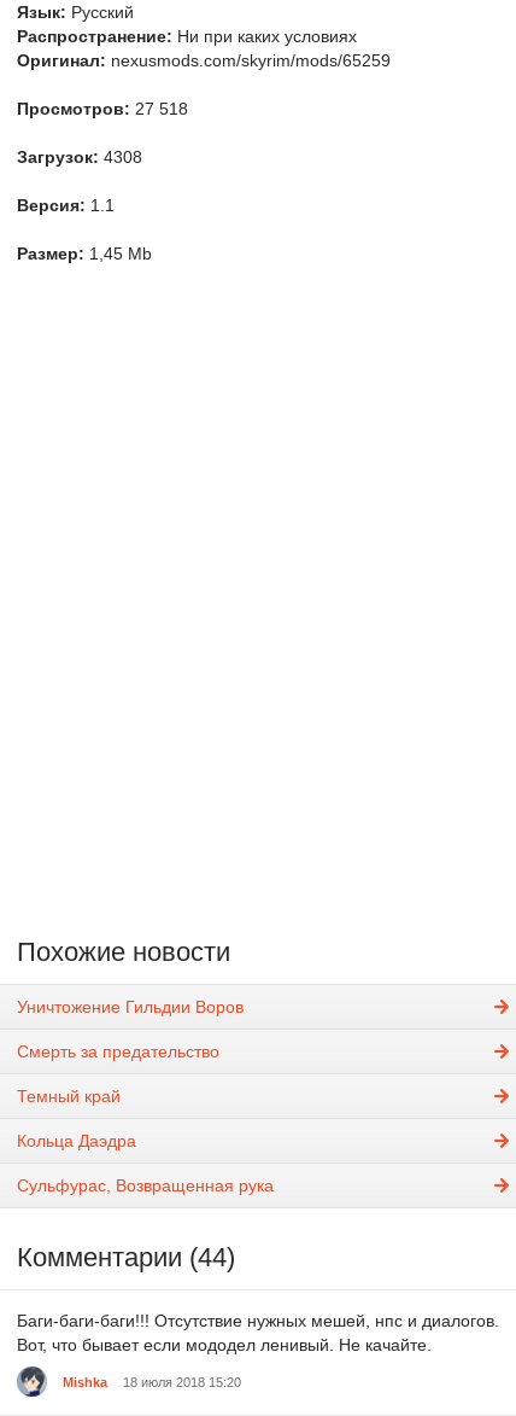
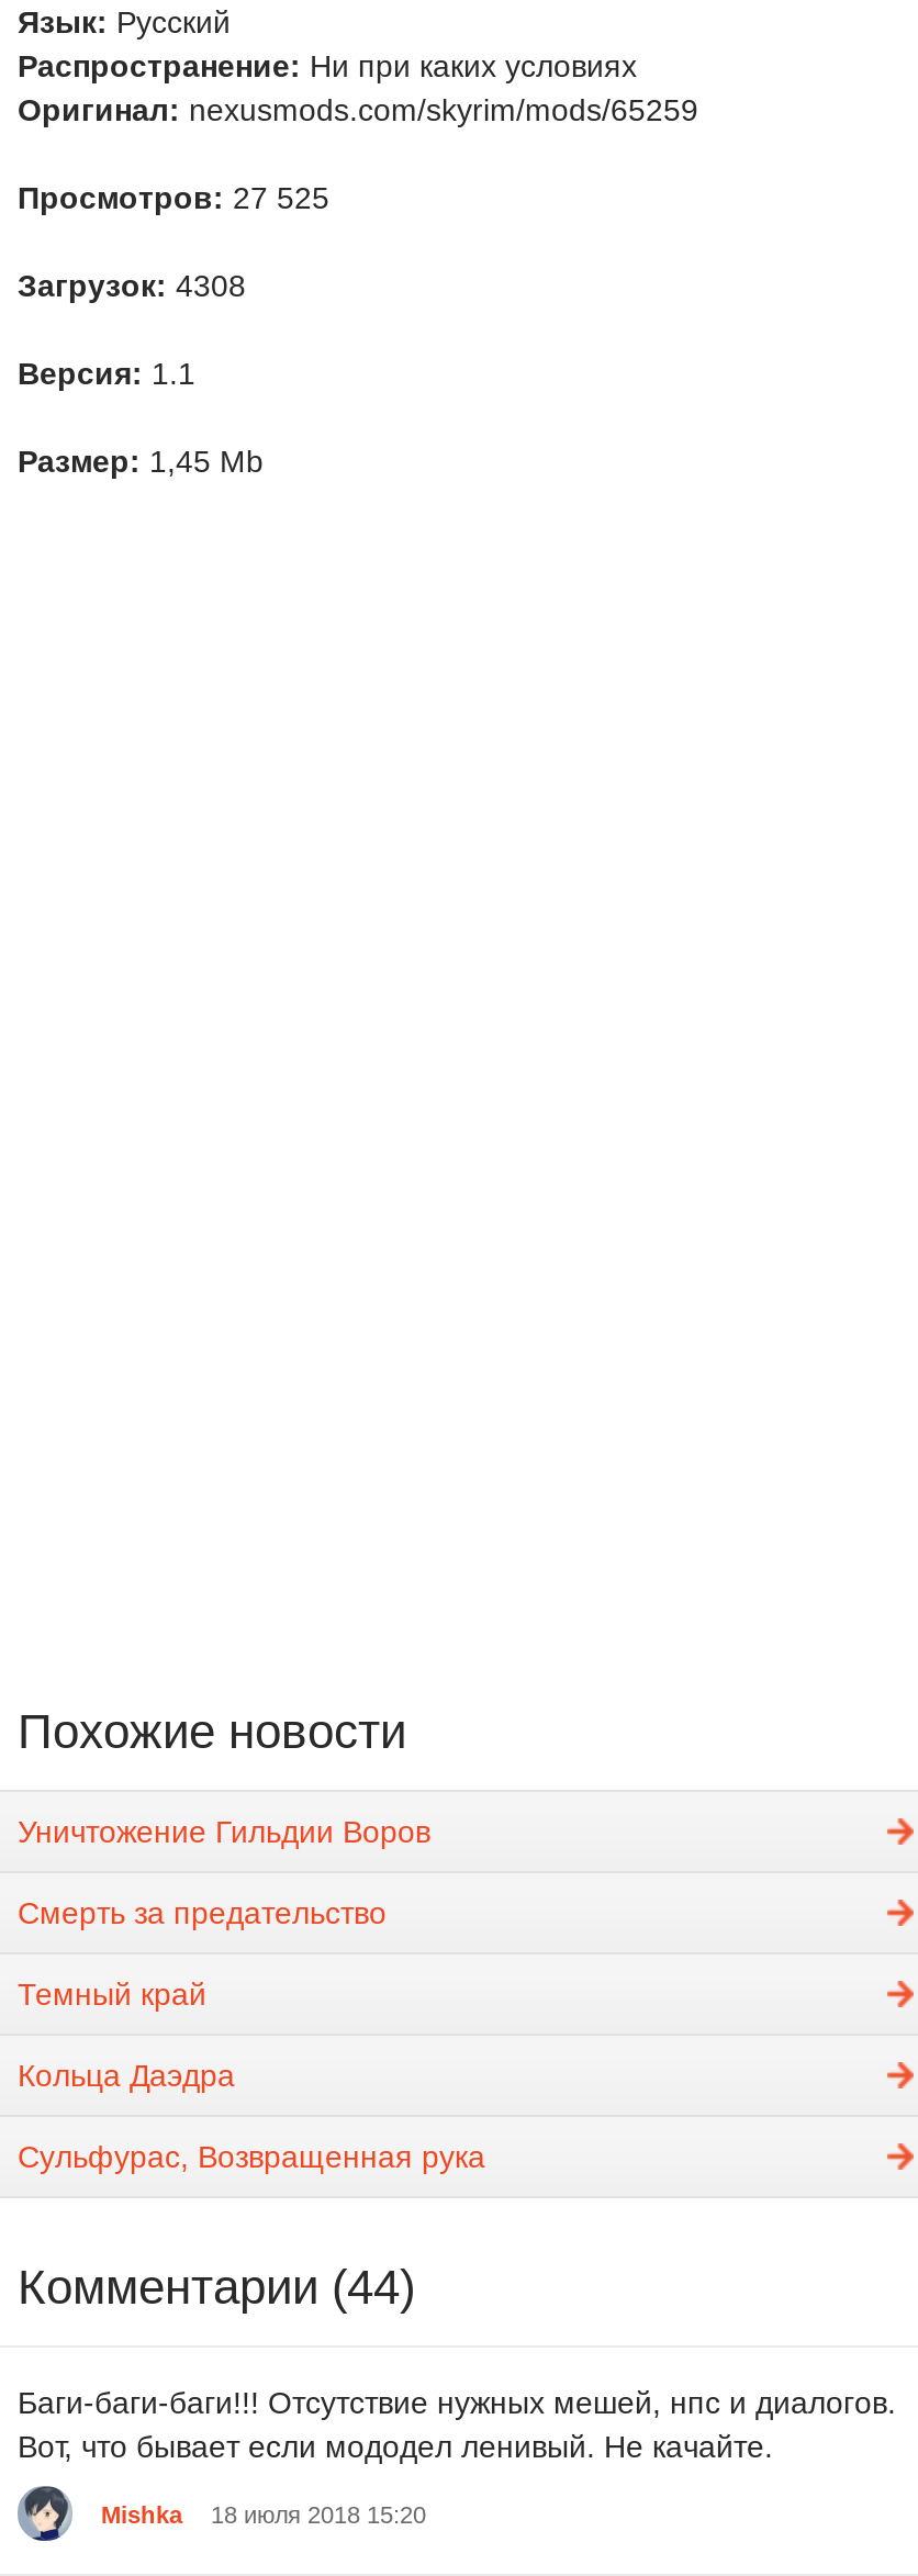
- Просмотров: 27 518
+ Просмотров: 27 525
